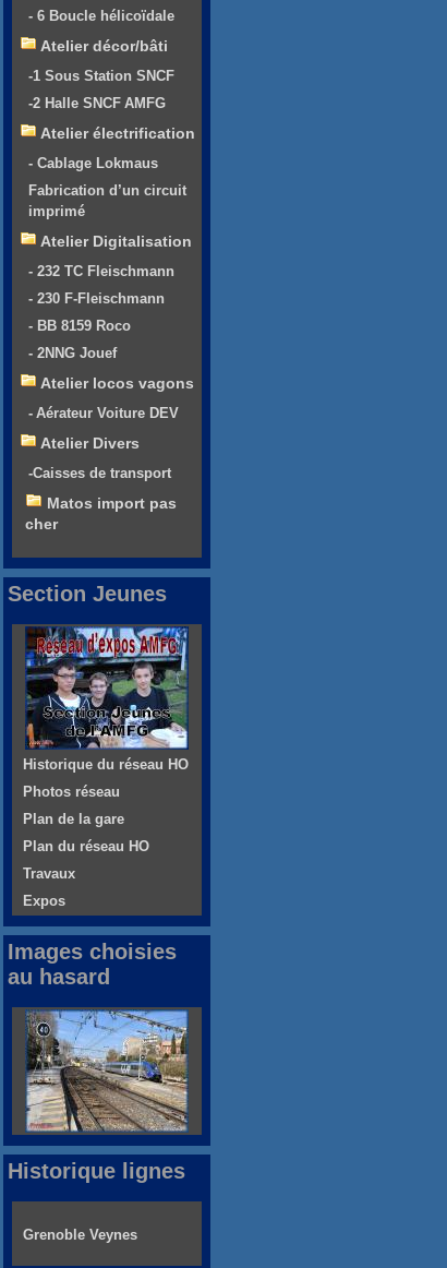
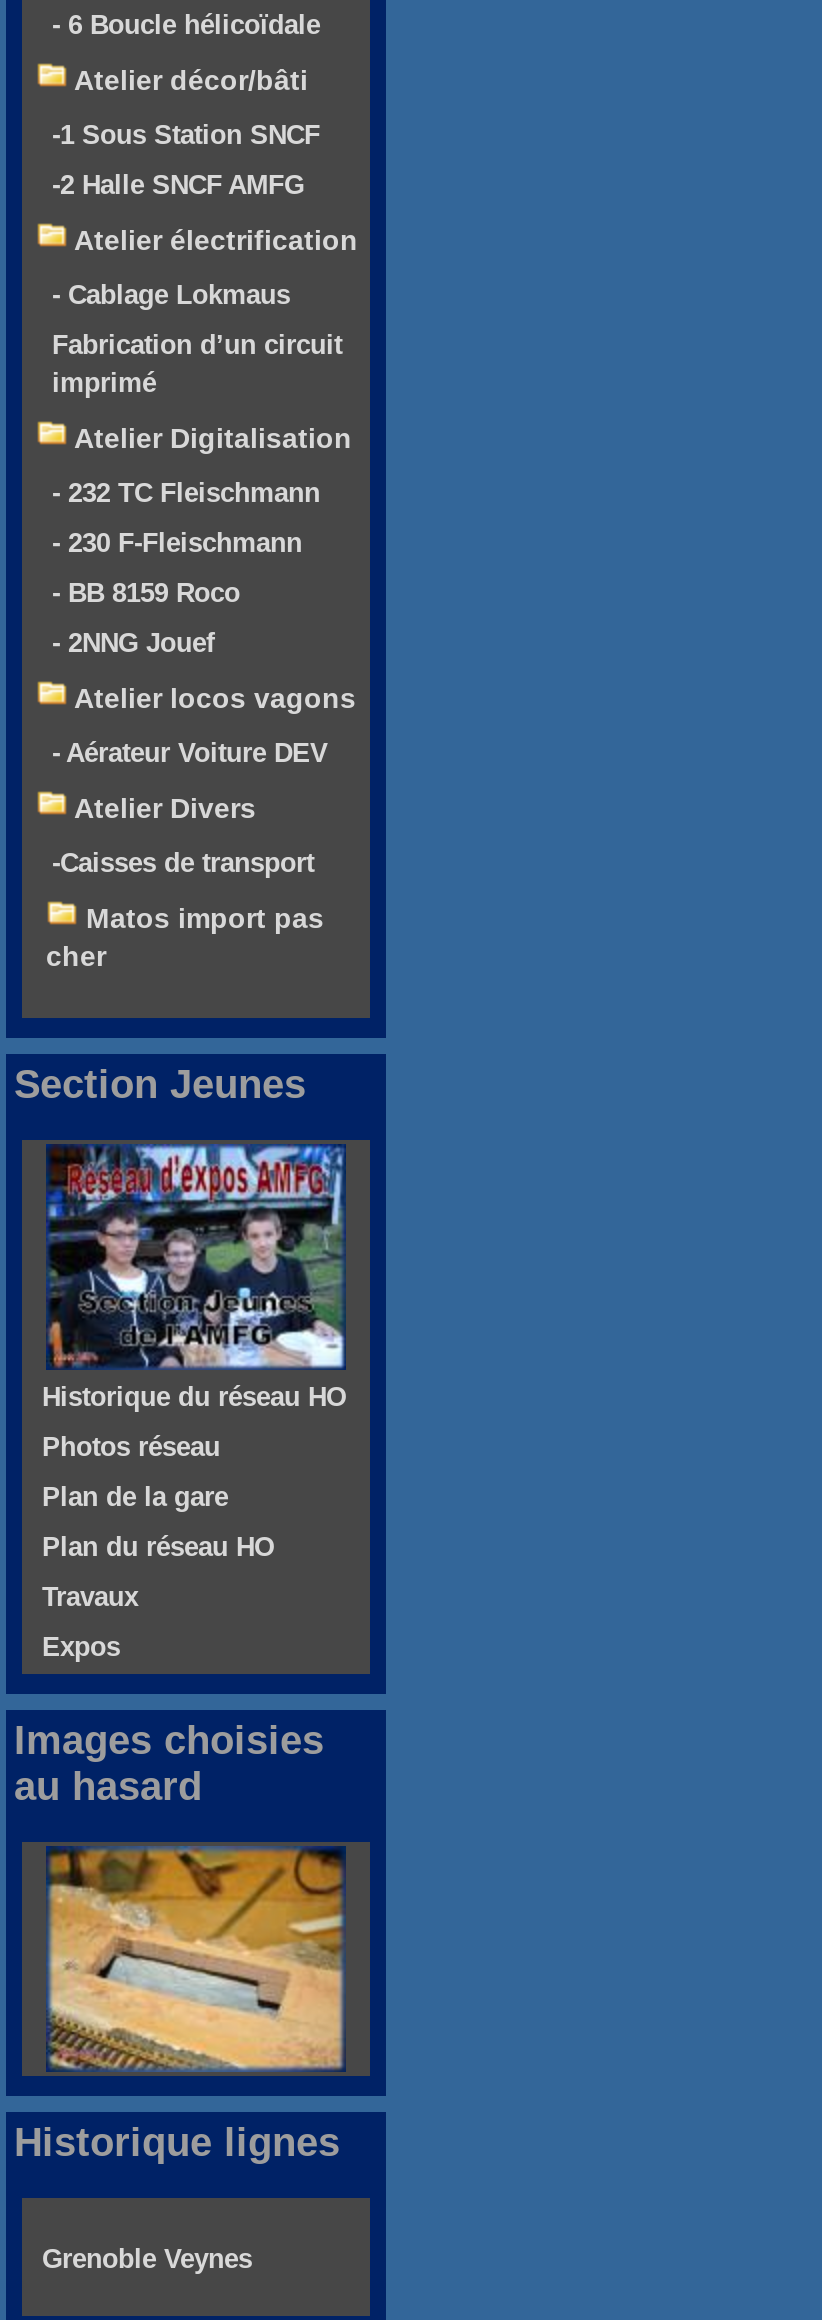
- [image]
+ [image]
